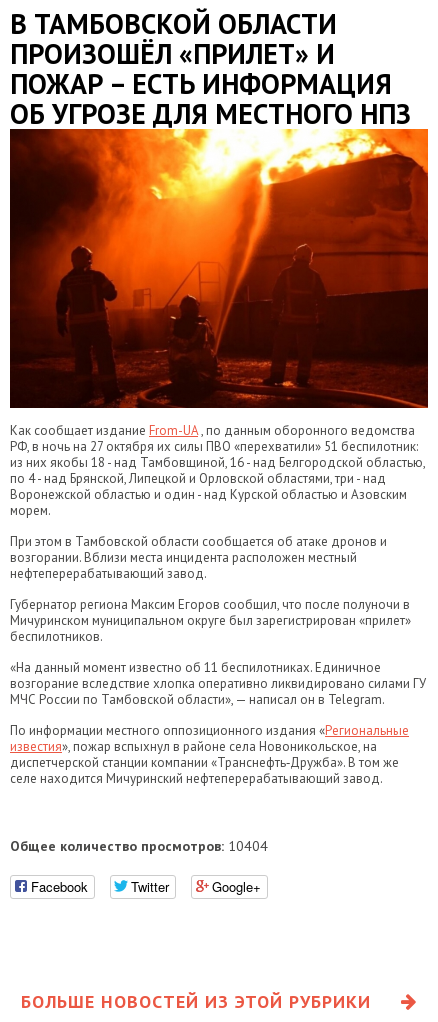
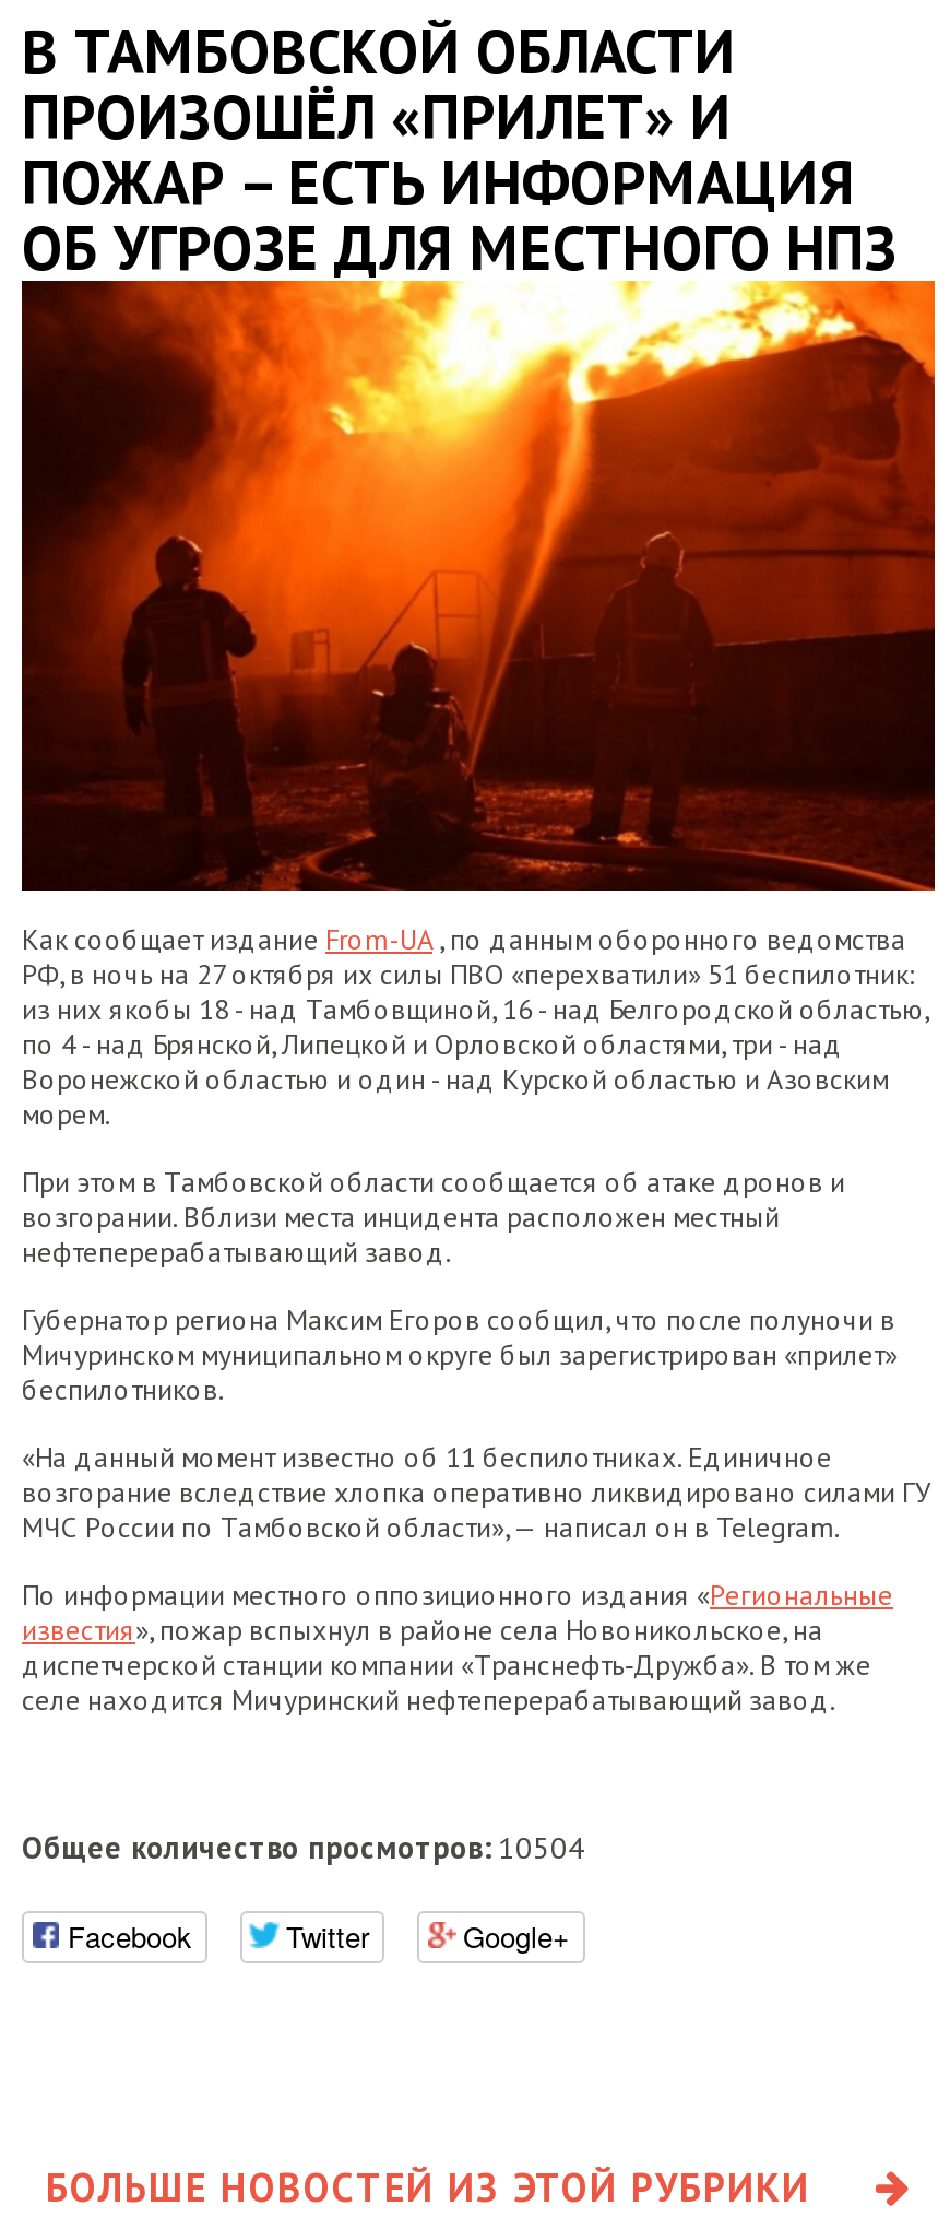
- Общее количество просмотров: 10404
+ Общее количество просмотров: 10504
